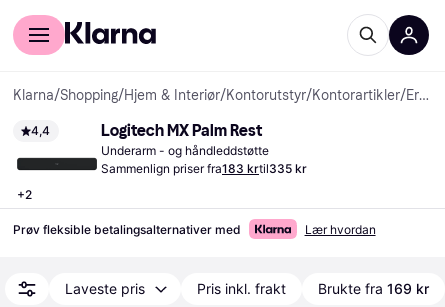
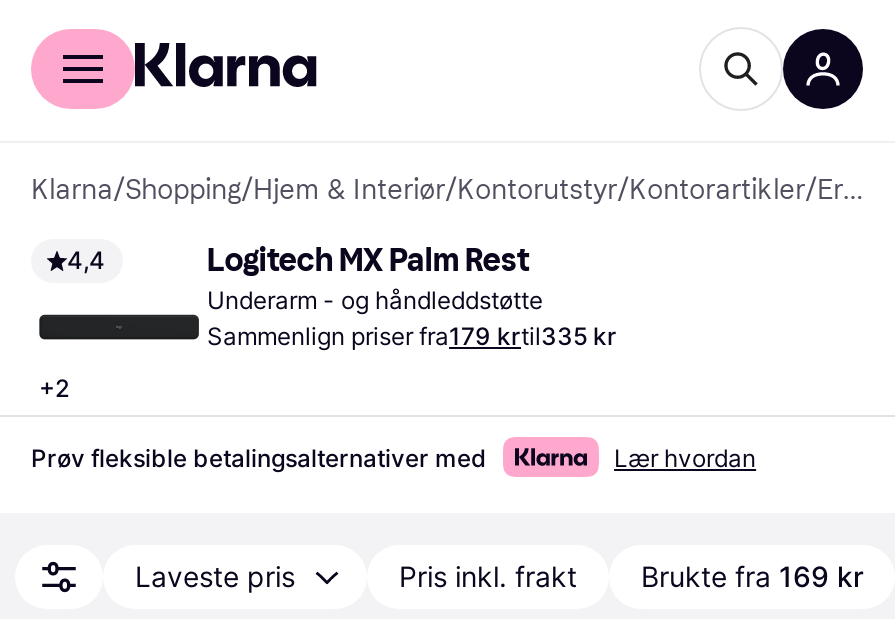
- Sammenlign priser fra183 krtil335 kr
+ Sammenlign priser fra179 krtil335 kr
